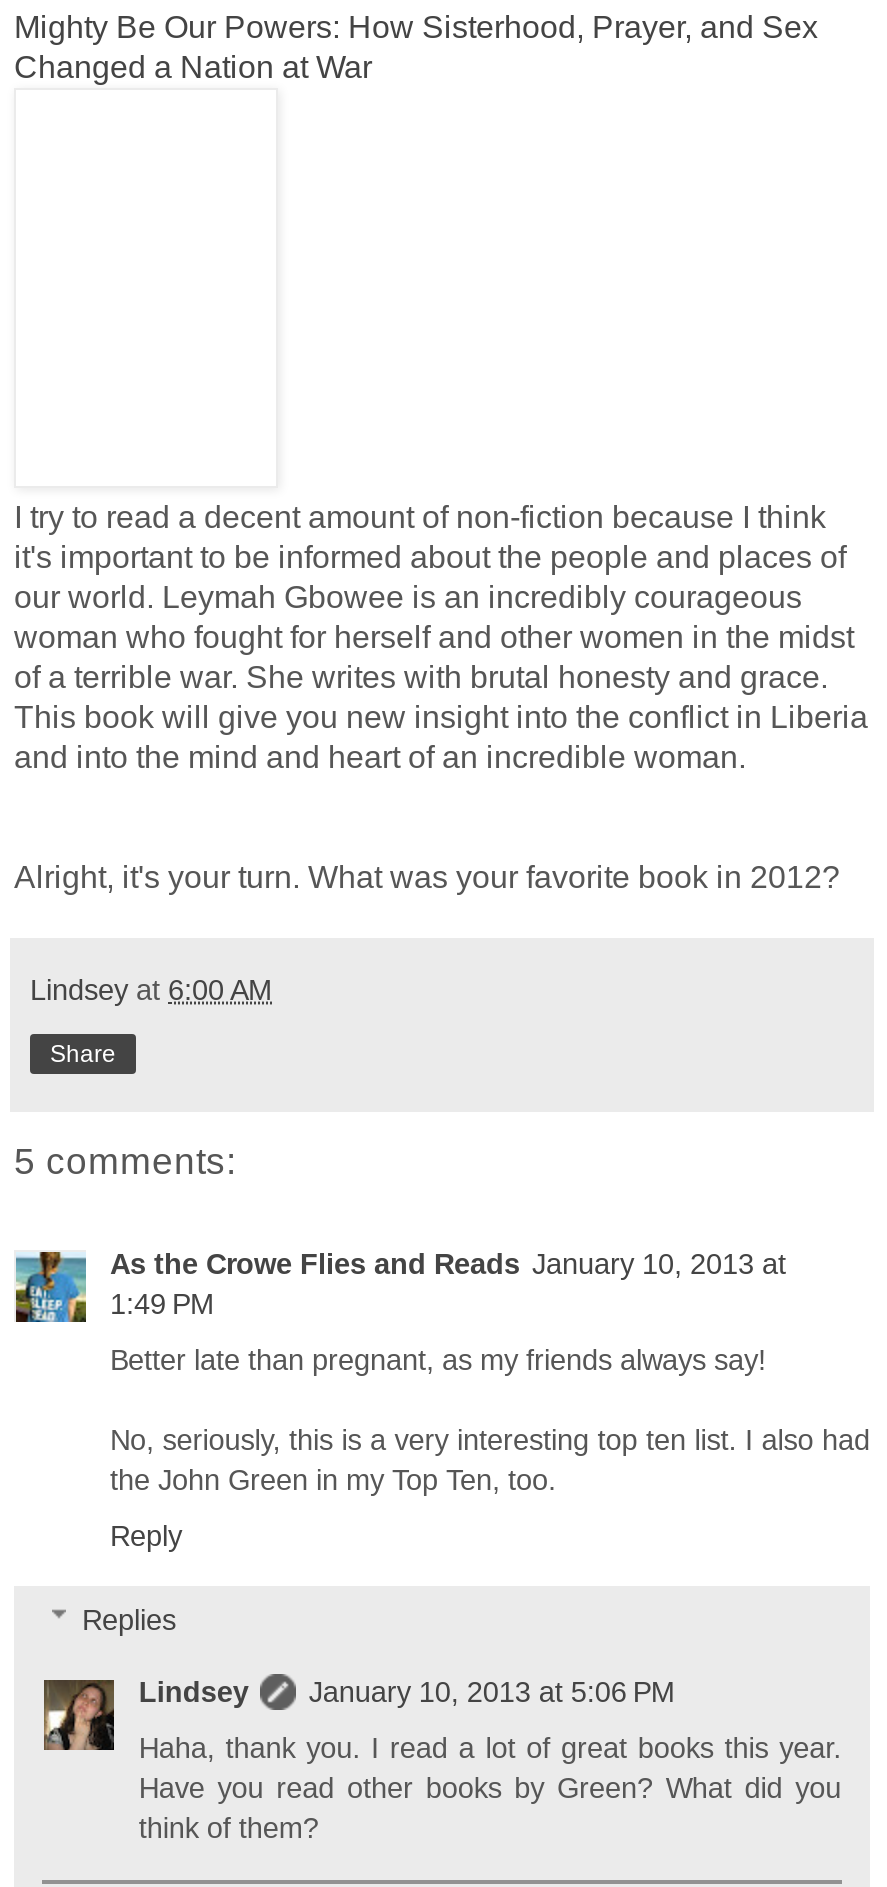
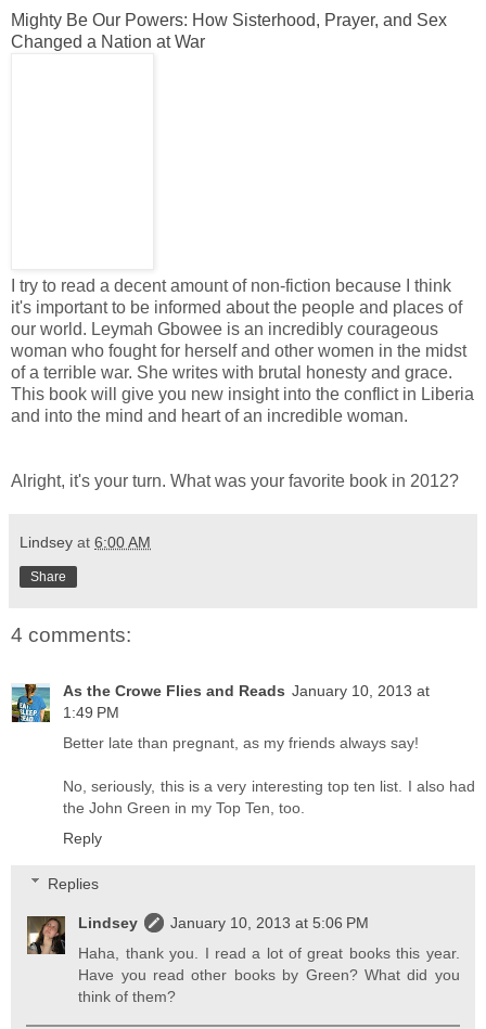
- 5 comments:
+ 4 comments:
